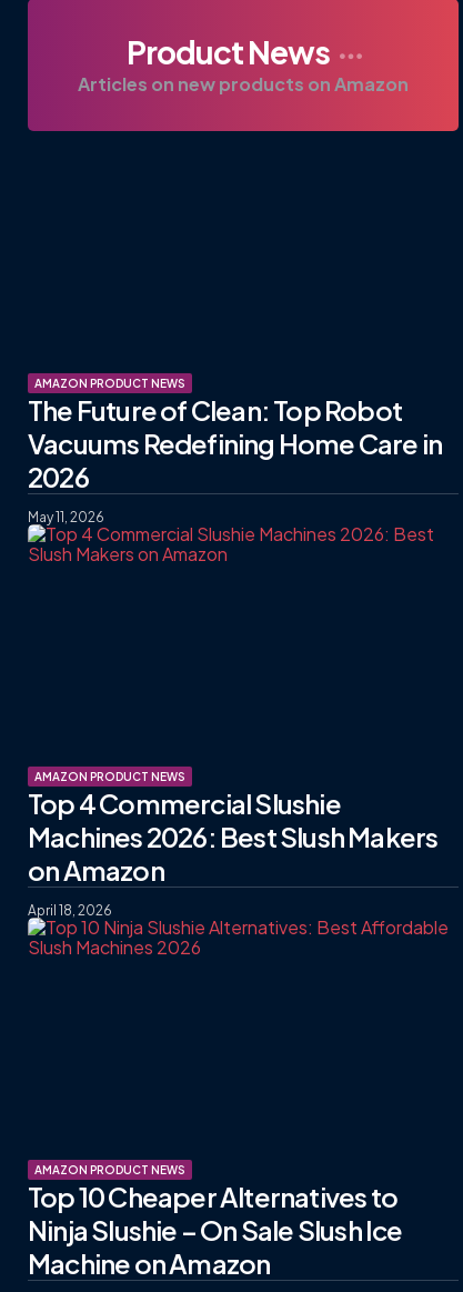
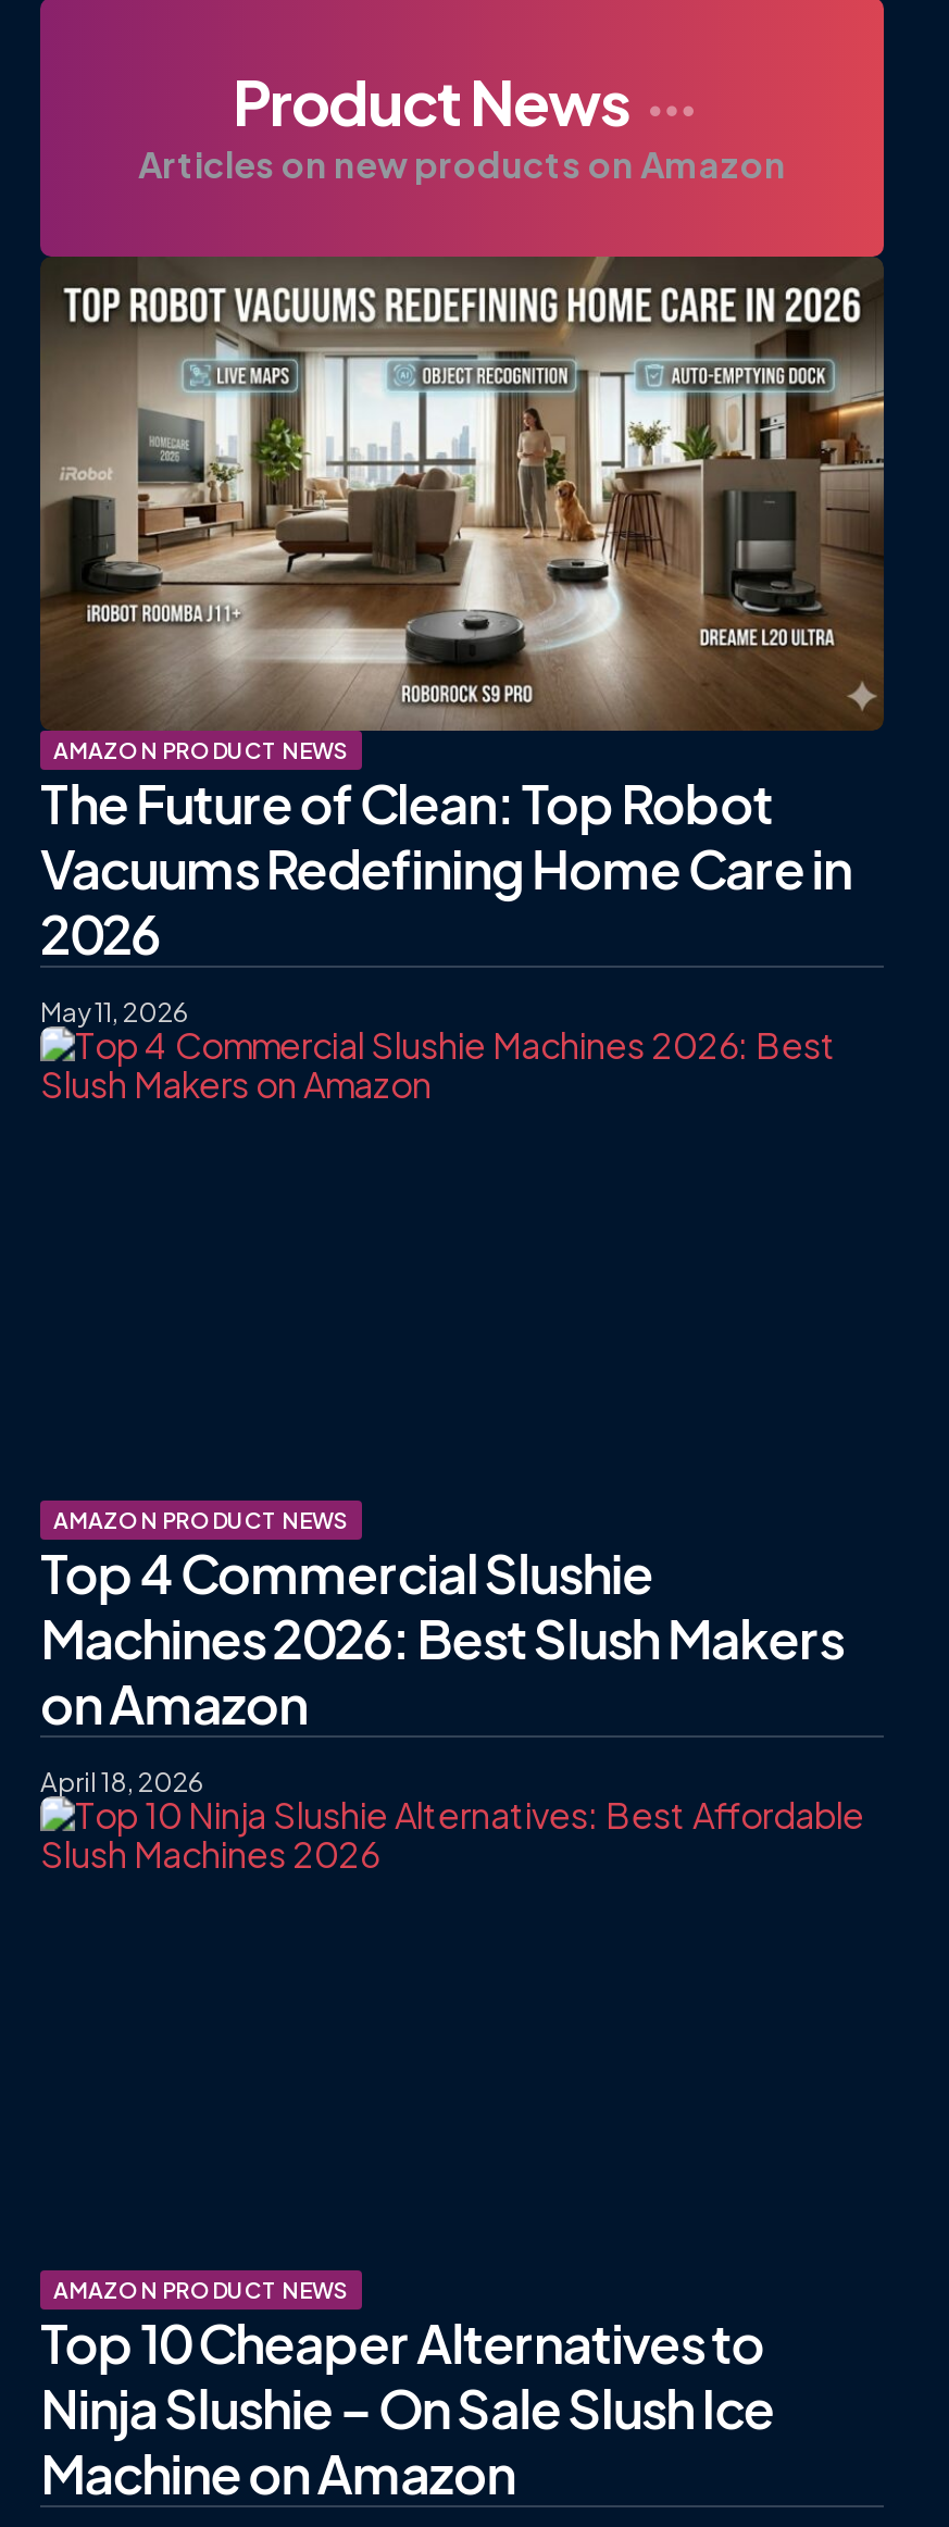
+ [image]
